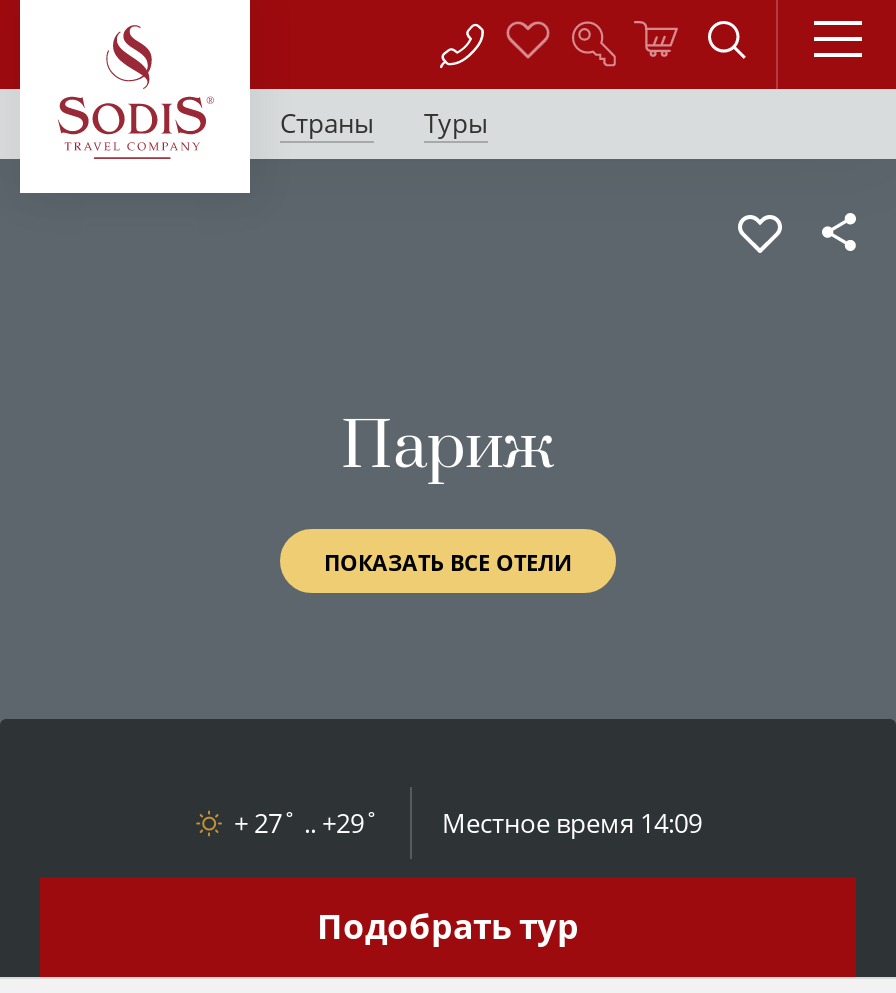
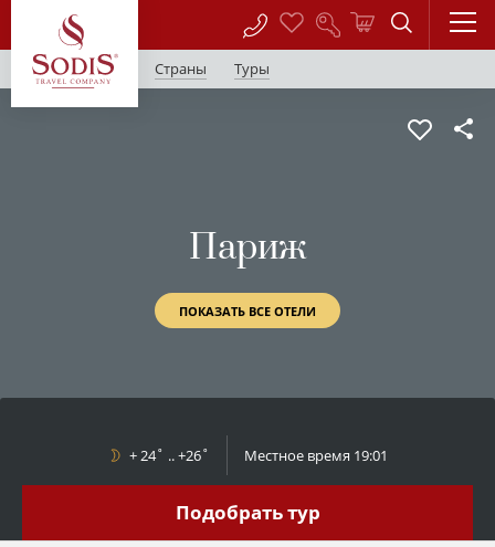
- + 27˚ .. +29˚
+ + 24˚ .. +26˚

- Местное время 14:09
+ Местное время 19:01
